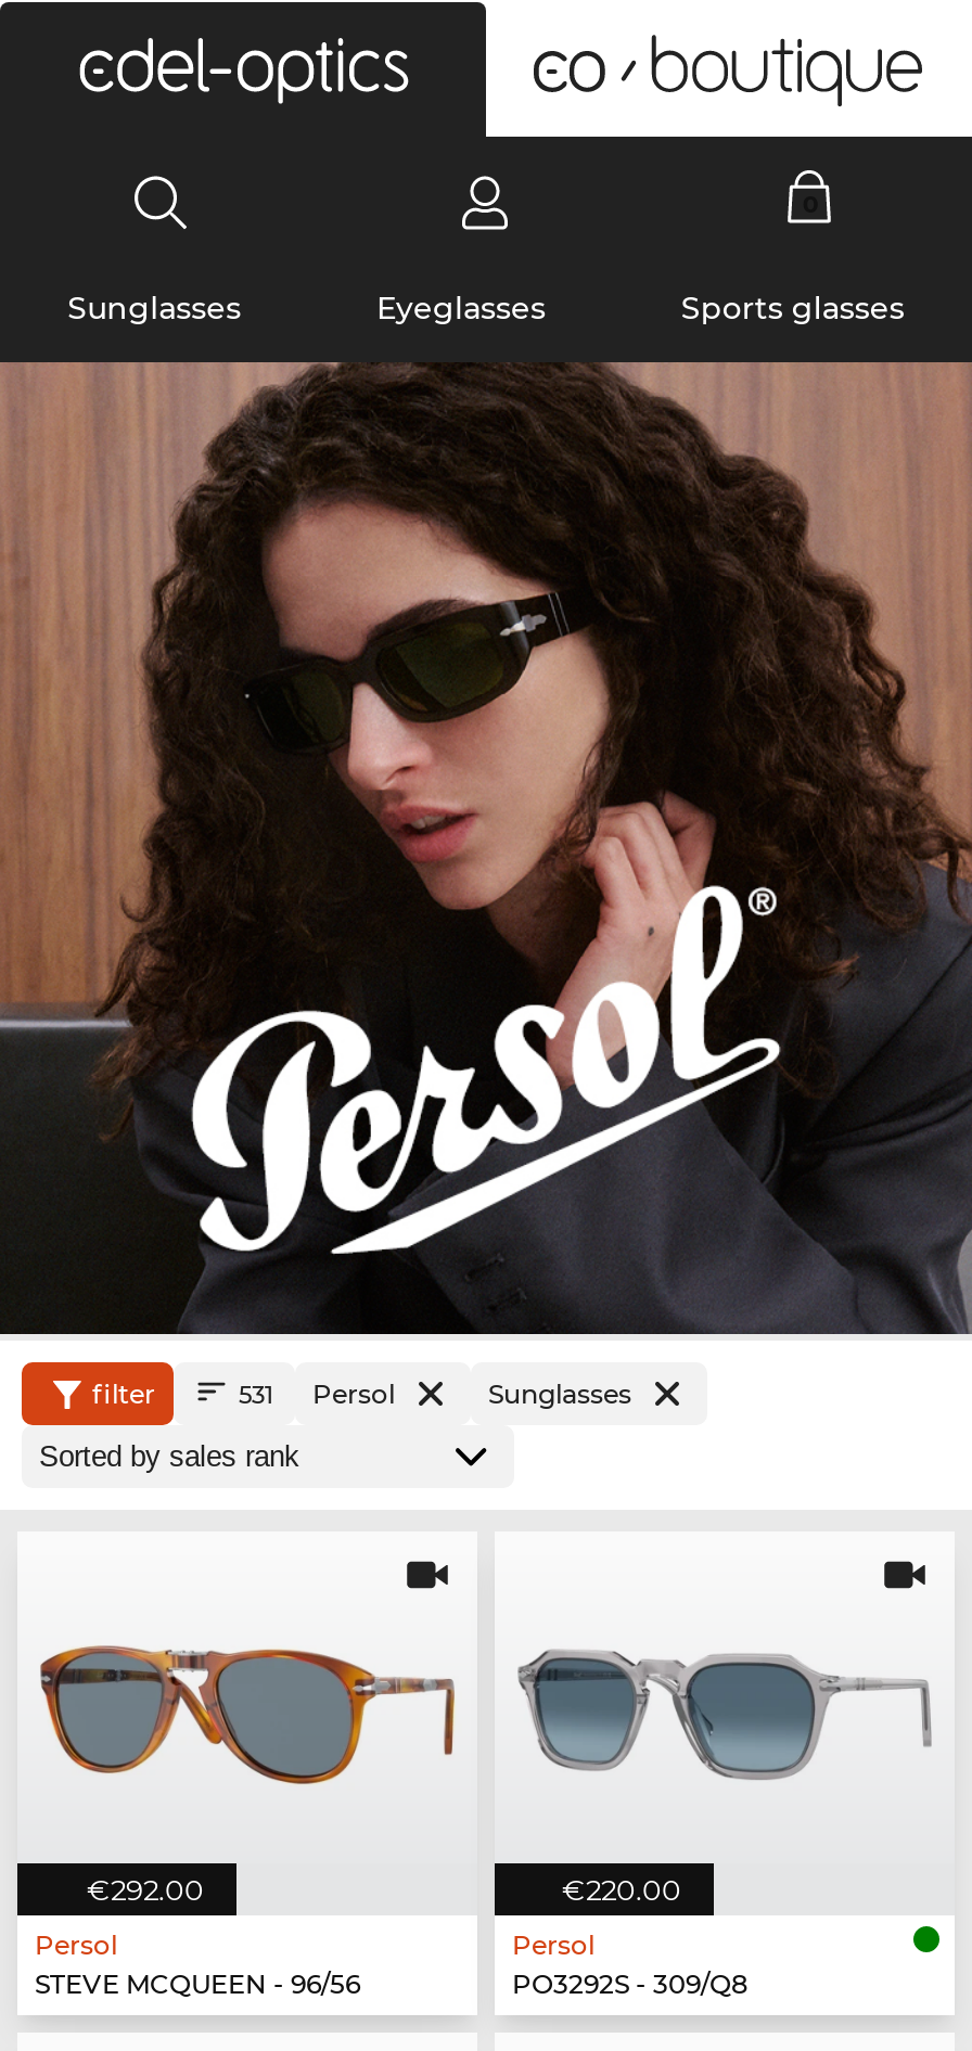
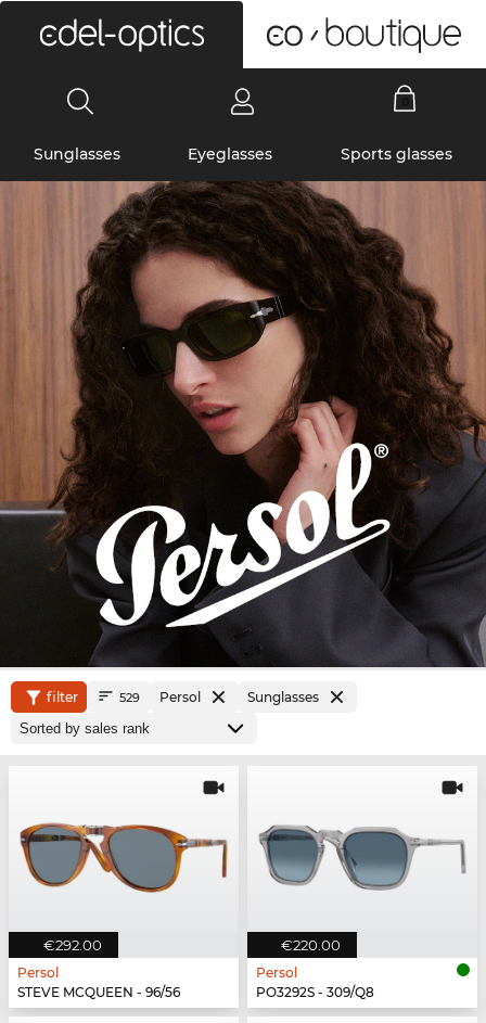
- 531 Persol
+ 529 Persol
